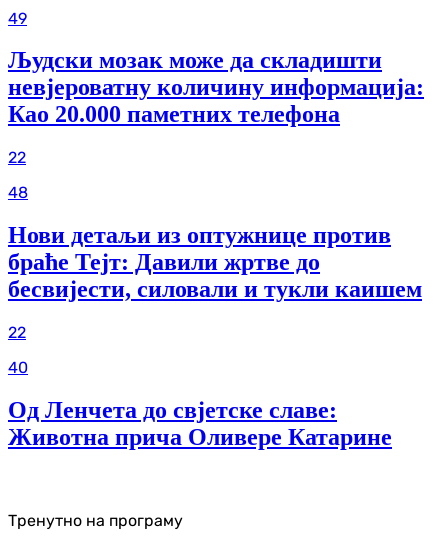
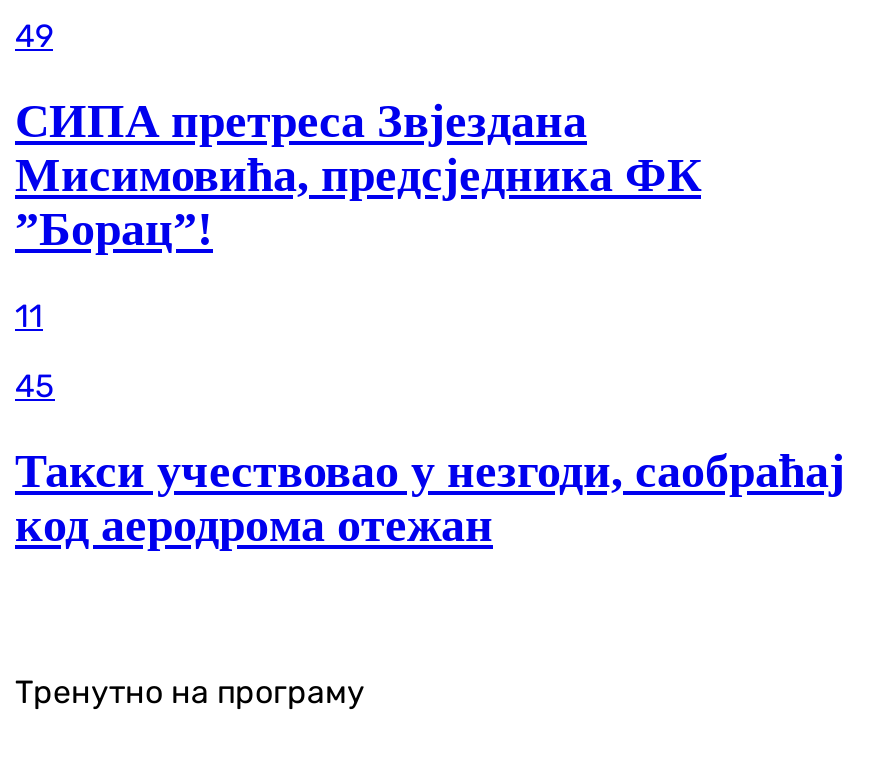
- Људски мозак може да складишти
- невјероватну количину информација:
- Као 20.000 паметних телефона
- 22
- 48
- Нови детаљи из оптужнице против
- браће Тејт: Давили жртве до
- бесвијести, силовали и тукли каишем
- 22
- 40
- Од Ленчета до свјетске славе:
- Животна прича Оливере Катарине
+ СИПА претреса Звјездана
+ Мисимовића, предсједника ФК
+ ”Борац”!
+ 11
+ 45
+ Такси учествовао у незгоди, саобраћај
+ код аеродрома отежан
